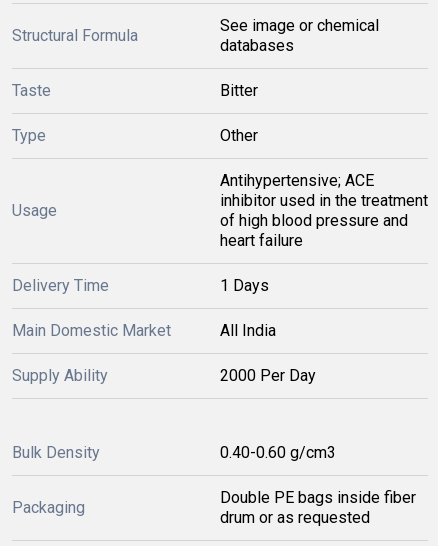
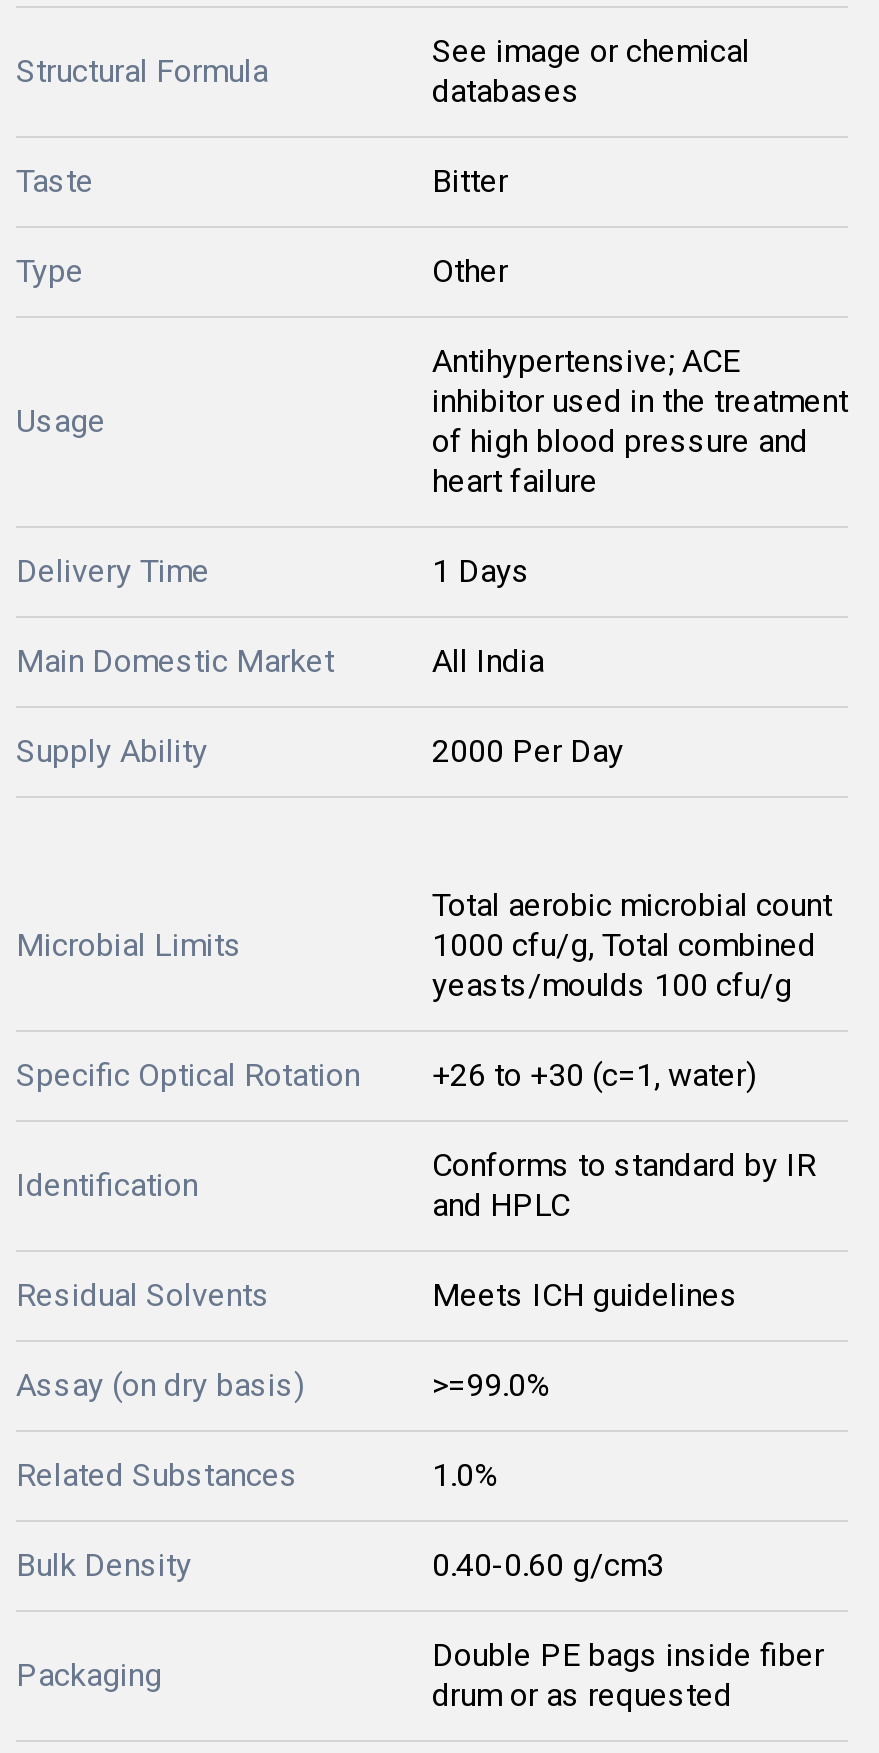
+ Microbial Limits

+ Total aerobic microbial count
+ 1000 cfu/g, Total combined
+ yeasts/moulds 100 cfu/g
+ Specific Optical Rotation
+ +26 to +30 (c=1, water)
+ Identification

+ Conforms to standard by IR
+ and HPLC
+ Residual Solvents
+ Meets ICH guidelines
+ Assay (on dry basis)
+ >=99.0%
+ Related Substances
+ 1.0%
